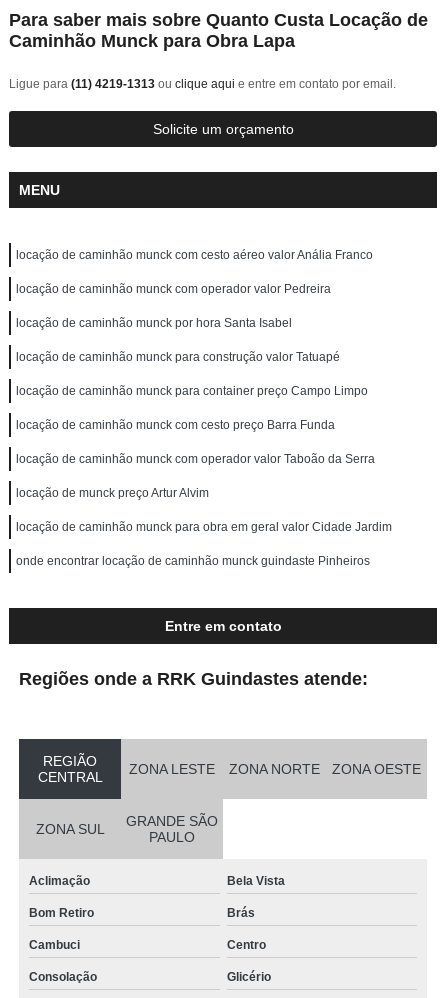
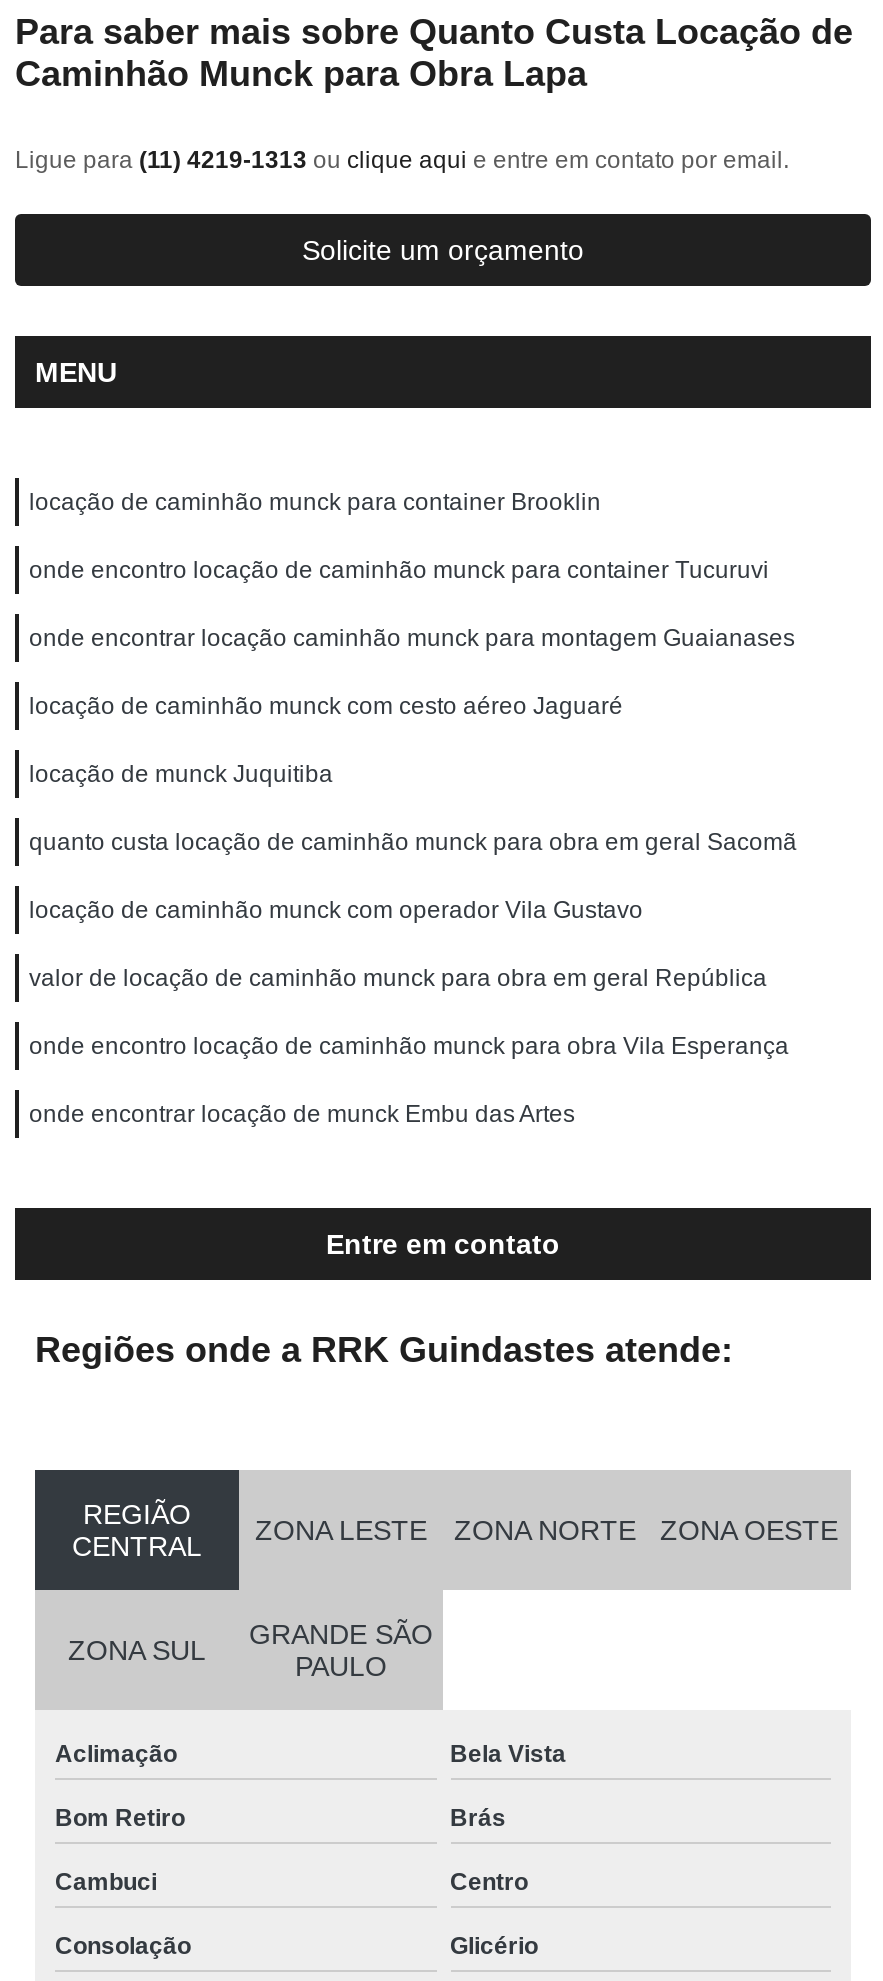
- locação de caminhão munck com cesto aéreo valor Anália Franco
+ locação de caminhão munck para container Brooklin

- locação de caminhão munck com operador valor Pedreira
+ onde encontro locação de caminhão munck para container Tucuruvi

- locação de caminhão munck por hora Santa Isabel
+ onde encontrar locação caminhão munck para montagem Guaianases

- locação de caminhão munck para construção valor Tatuapé
+ locação de caminhão munck com cesto aéreo Jaguaré

- locação de caminhão munck para container preço Campo Limpo
+ locação de munck Juquitiba

- locação de caminhão munck com cesto preço Barra Funda
+ quanto custa locação de caminhão munck para obra em geral Sacomã

- locação de caminhão munck com operador valor Taboão da Serra
+ locação de caminhão munck com operador Vila Gustavo

- locação de munck preço Artur Alvim
+ valor de locação de caminhão munck para obra em geral República

- locação de caminhão munck para obra em geral valor Cidade Jardim
+ onde encontro locação de caminhão munck para obra Vila Esperança

- onde encontrar locação de caminhão munck guindaste Pinheiros
+ onde encontrar locação de munck Embu das Artes
